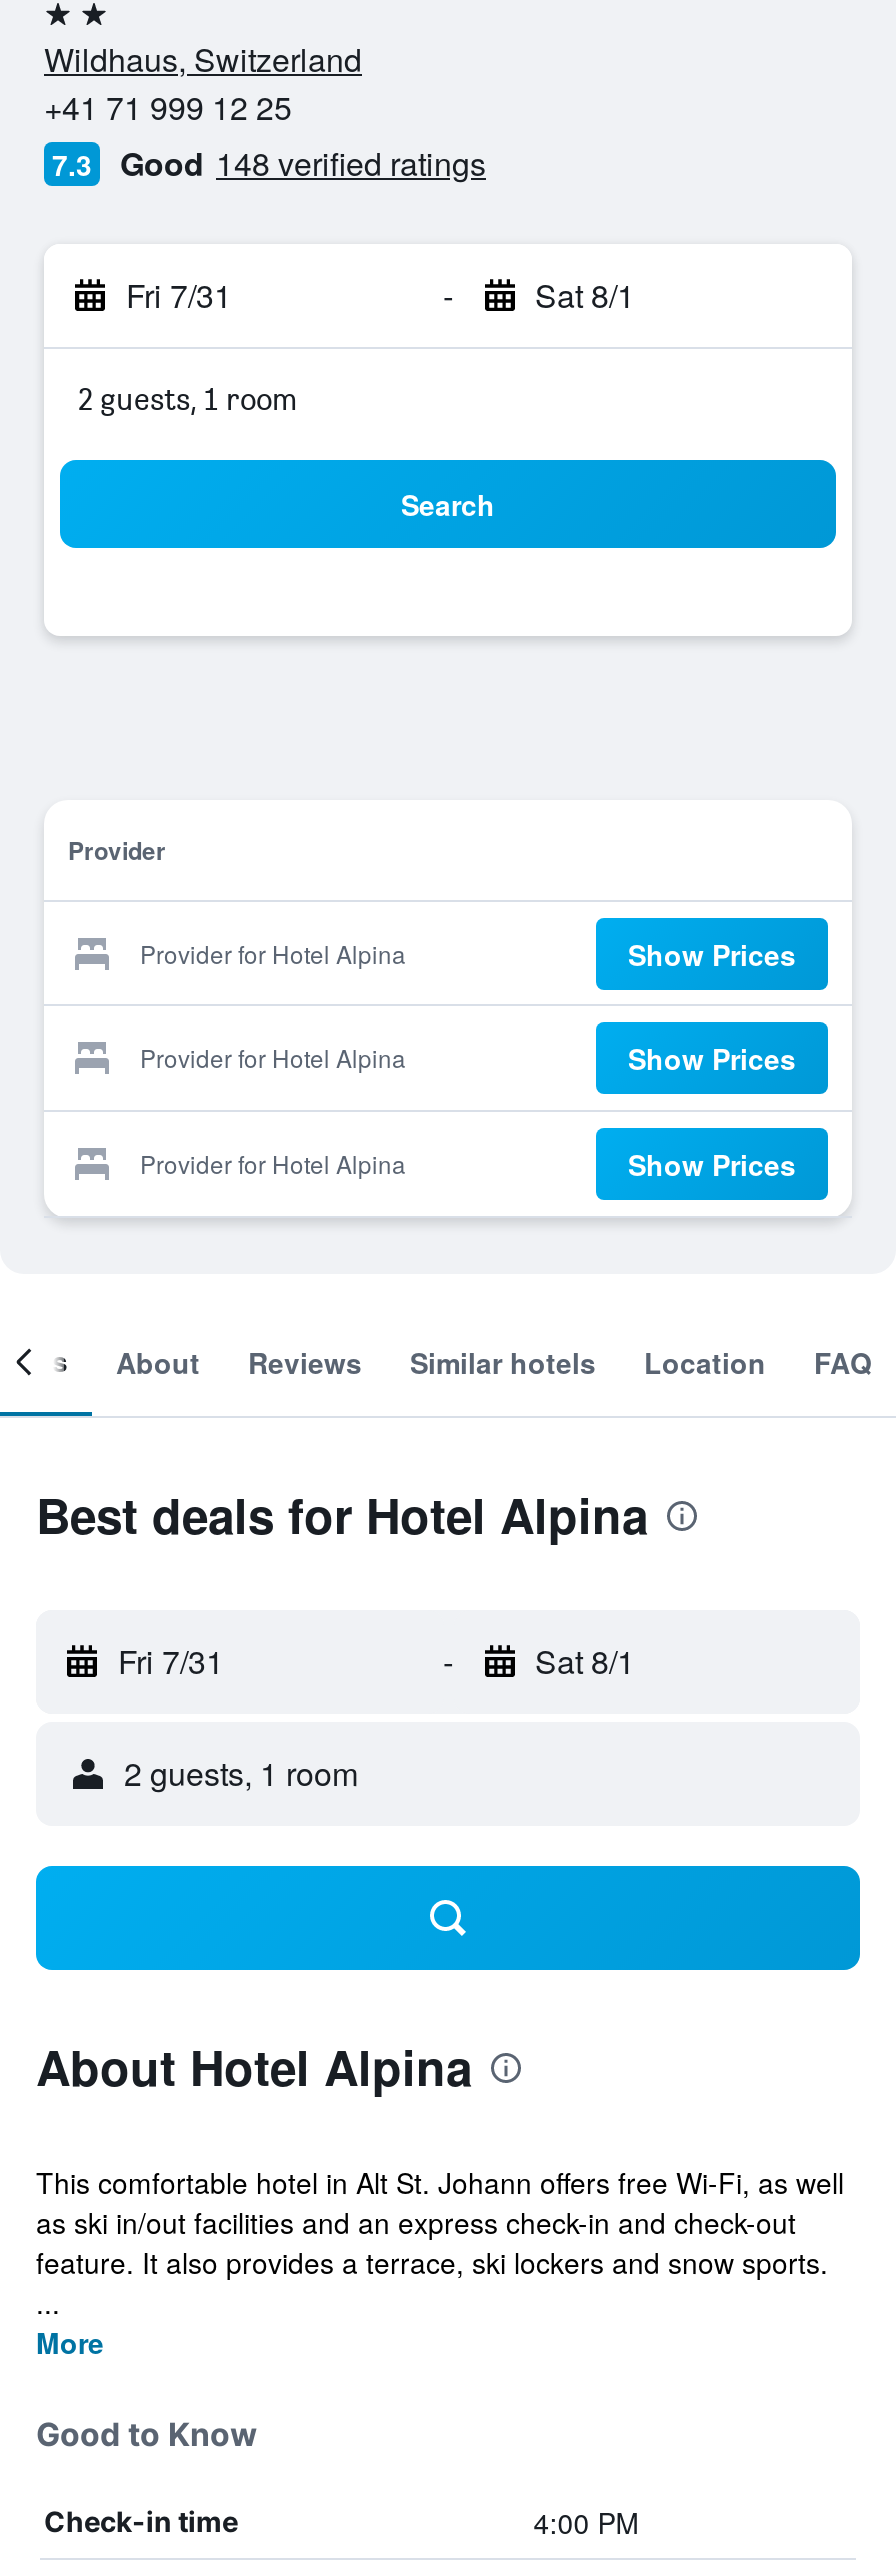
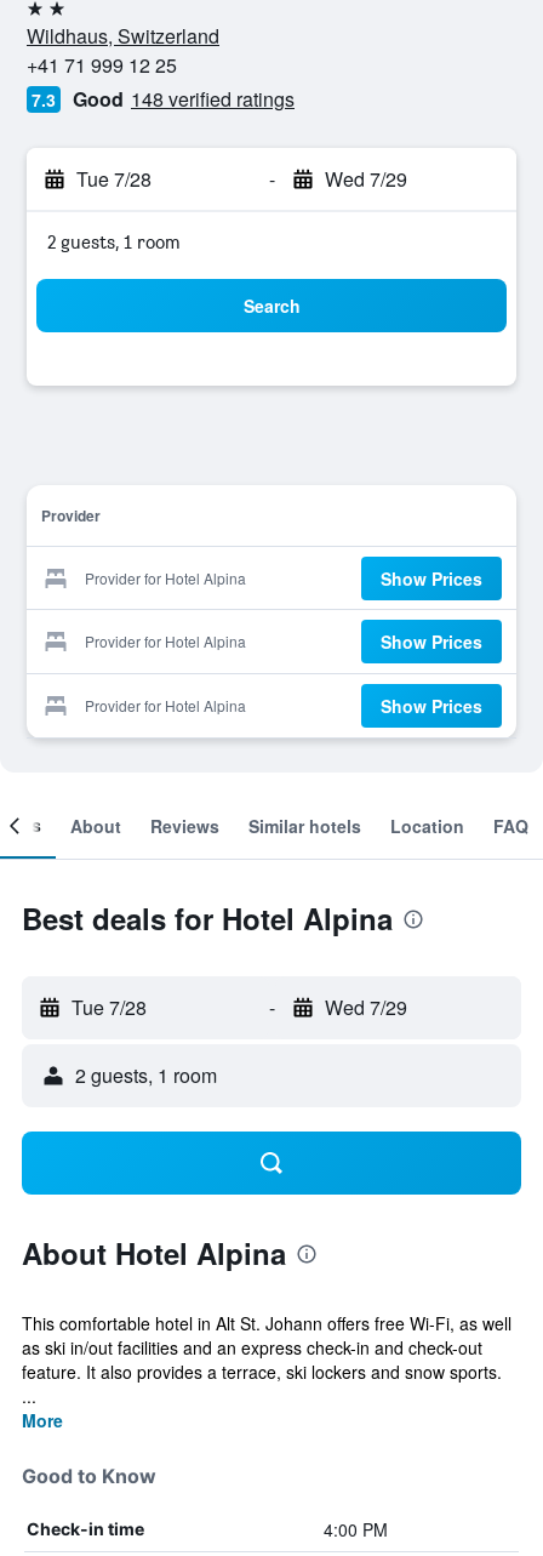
- Fri 7/31
+ Tue 7/28

- Sat 8/1
+ Wed 7/29

- Fri 7/31
+ Tue 7/28

- Sat 8/1
+ Wed 7/29
